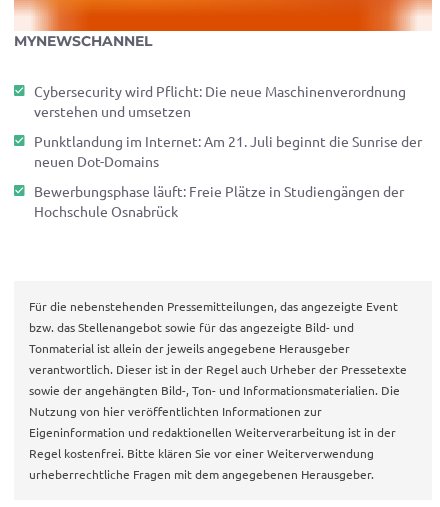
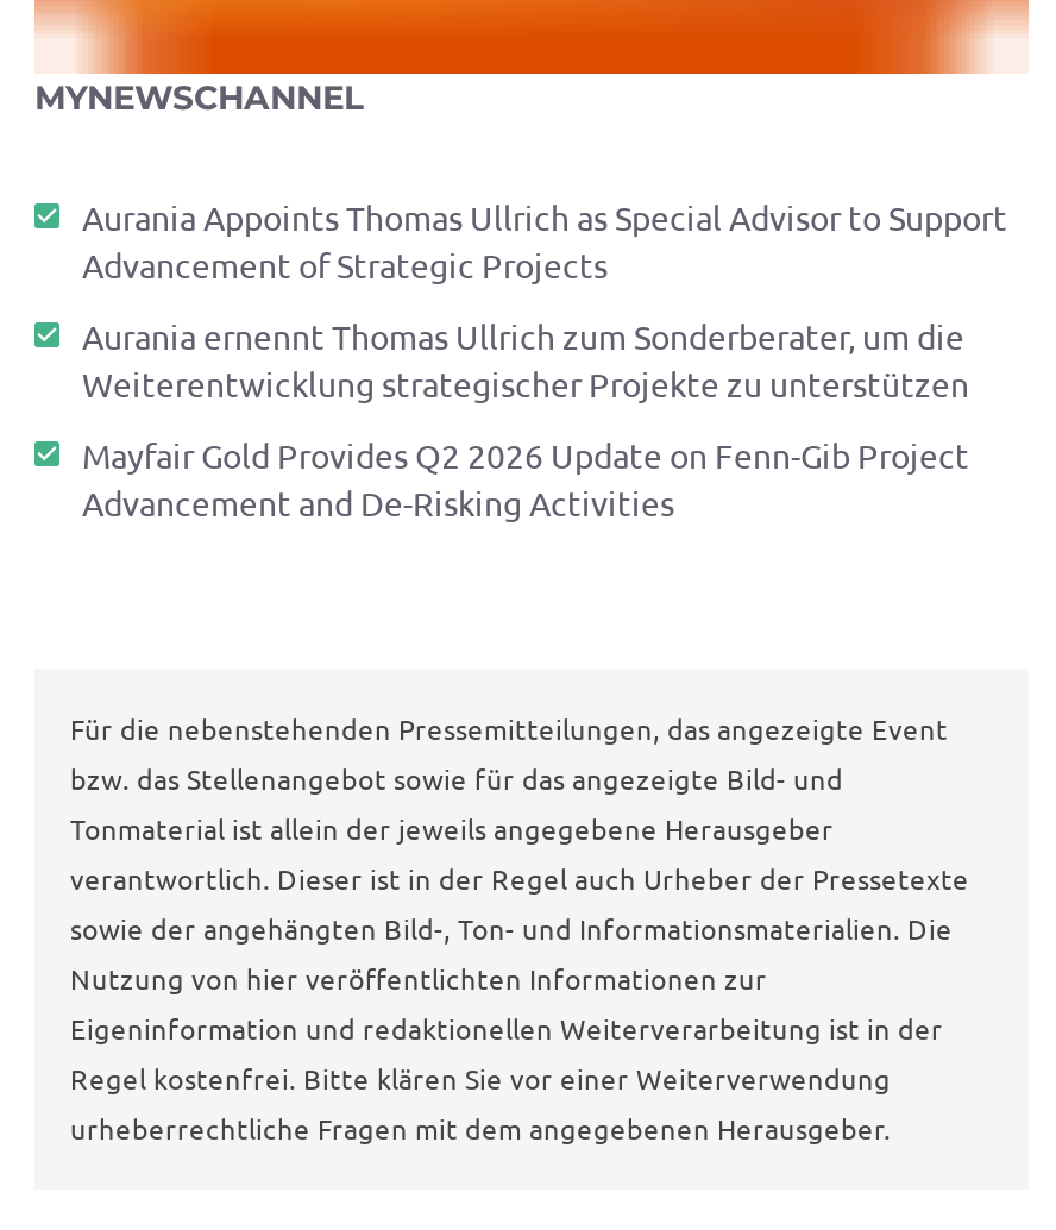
- Cybersecurity wird Pflicht: Die neue Maschinenverordnung
- verstehen und umsetzen
+ Aurania Appoints Thomas Ullrich as Special Advisor to Support
+ Advancement of Strategic Projects

- Punktlandung im Internet: Am 21. Juli beginnt die Sunrise der
- neuen Dot-Domains
+ Aurania ernennt Thomas Ullrich zum Sonderberater, um die
+ Weiterentwicklung strategischer Projekte zu unterstützen

- Bewerbungsphase läuft: Freie Plätze in Studiengängen der
- Hochschule Osnabrück
+ Mayfair Gold Provides Q2 2026 Update on Fenn-Gib Project
+ Advancement and De-Risking Activities
